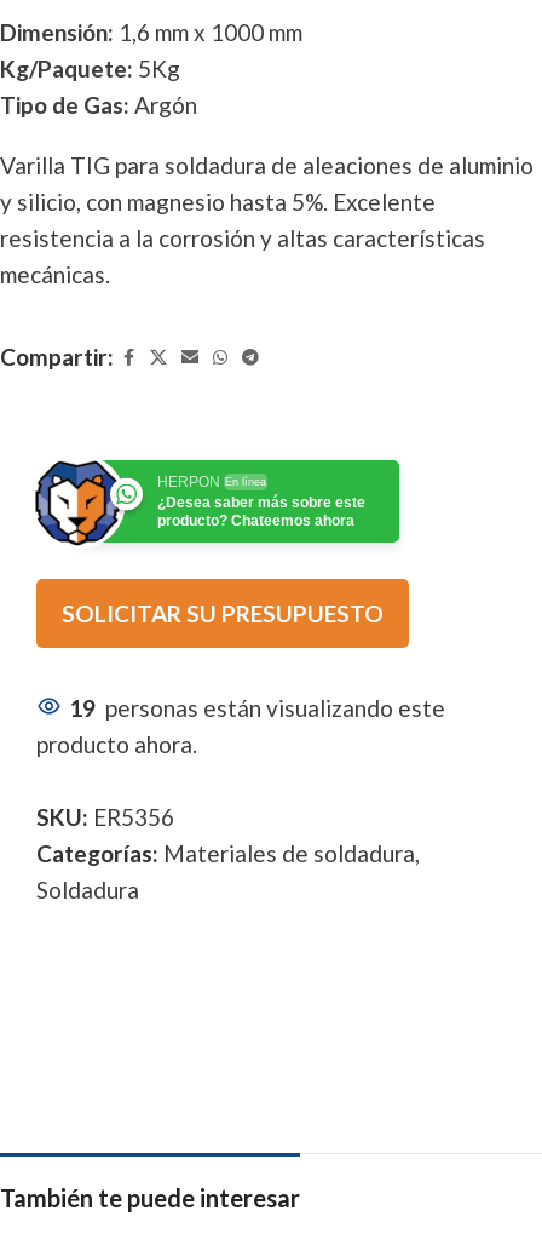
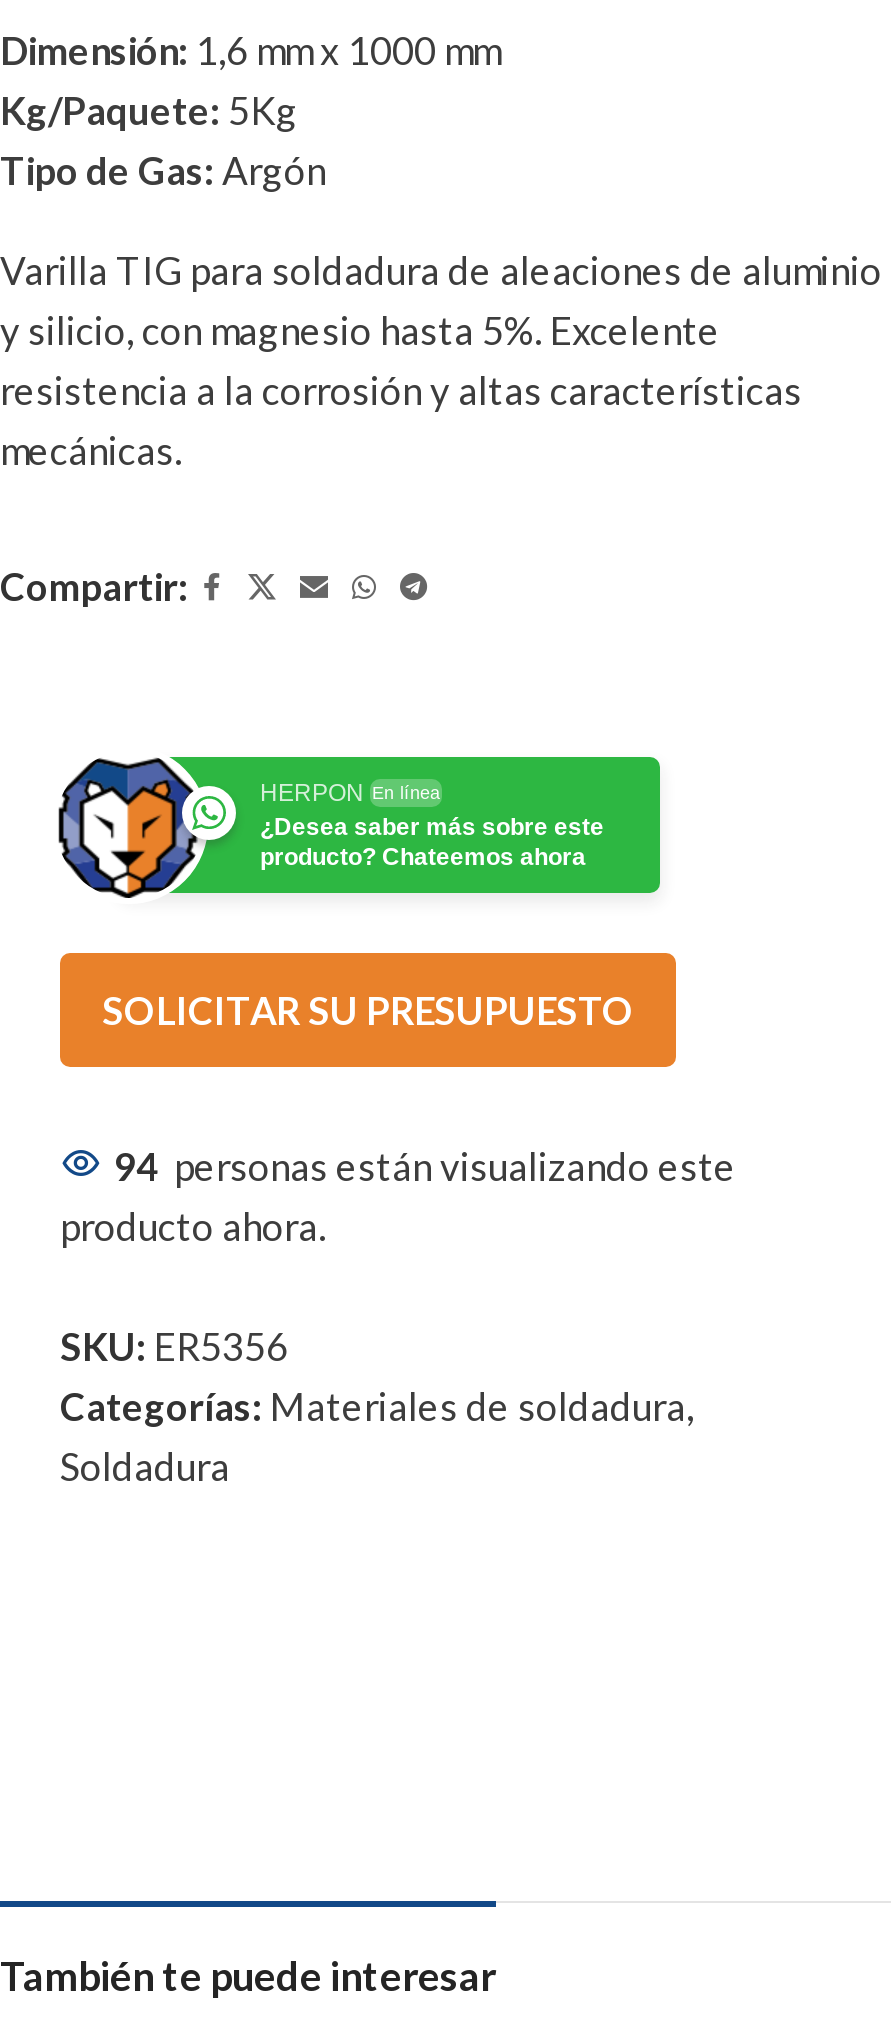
- 19 personas están visualizando este
+ 94 personas están visualizando este
